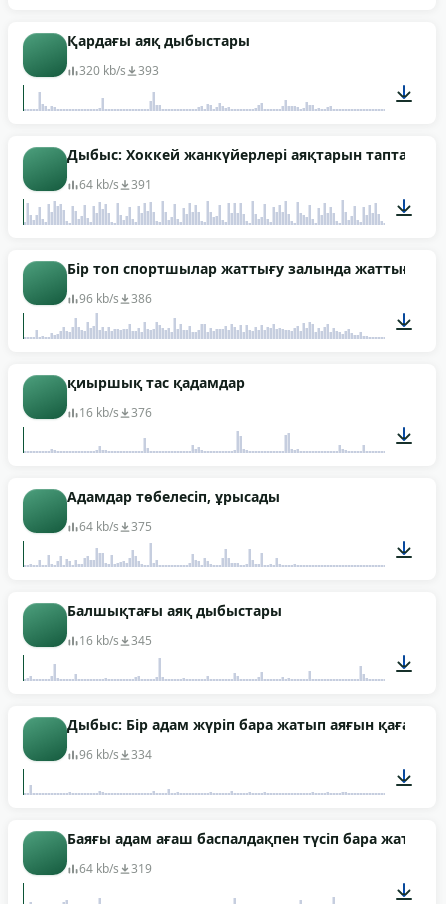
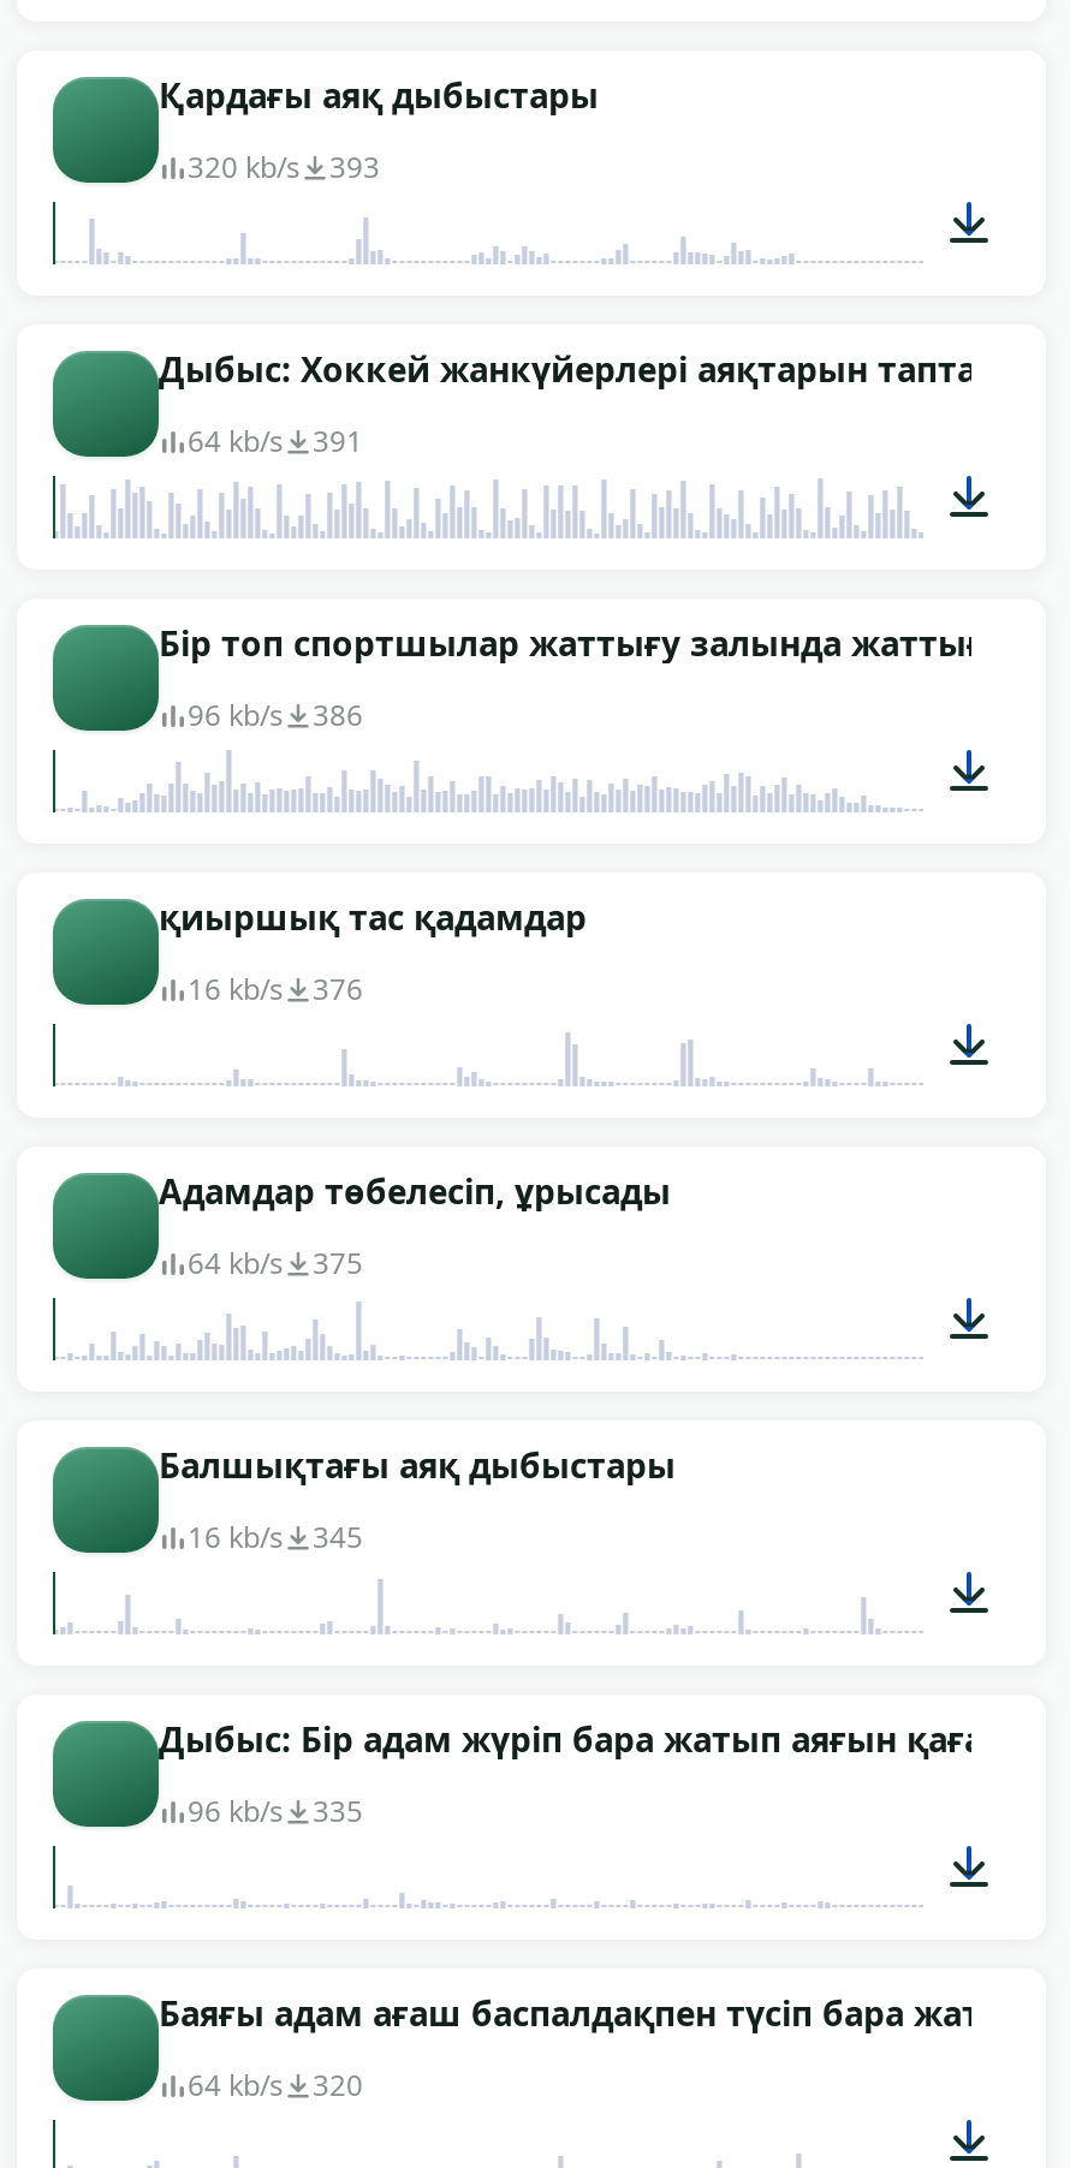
- 96 kb/s 334
+ 96 kb/s 335

- 64 kb/s 319
+ 64 kb/s 320
